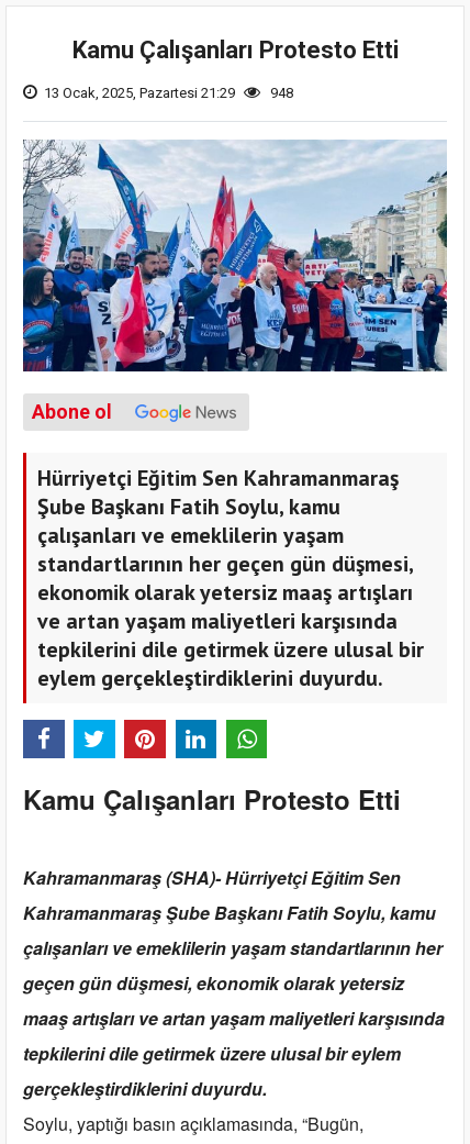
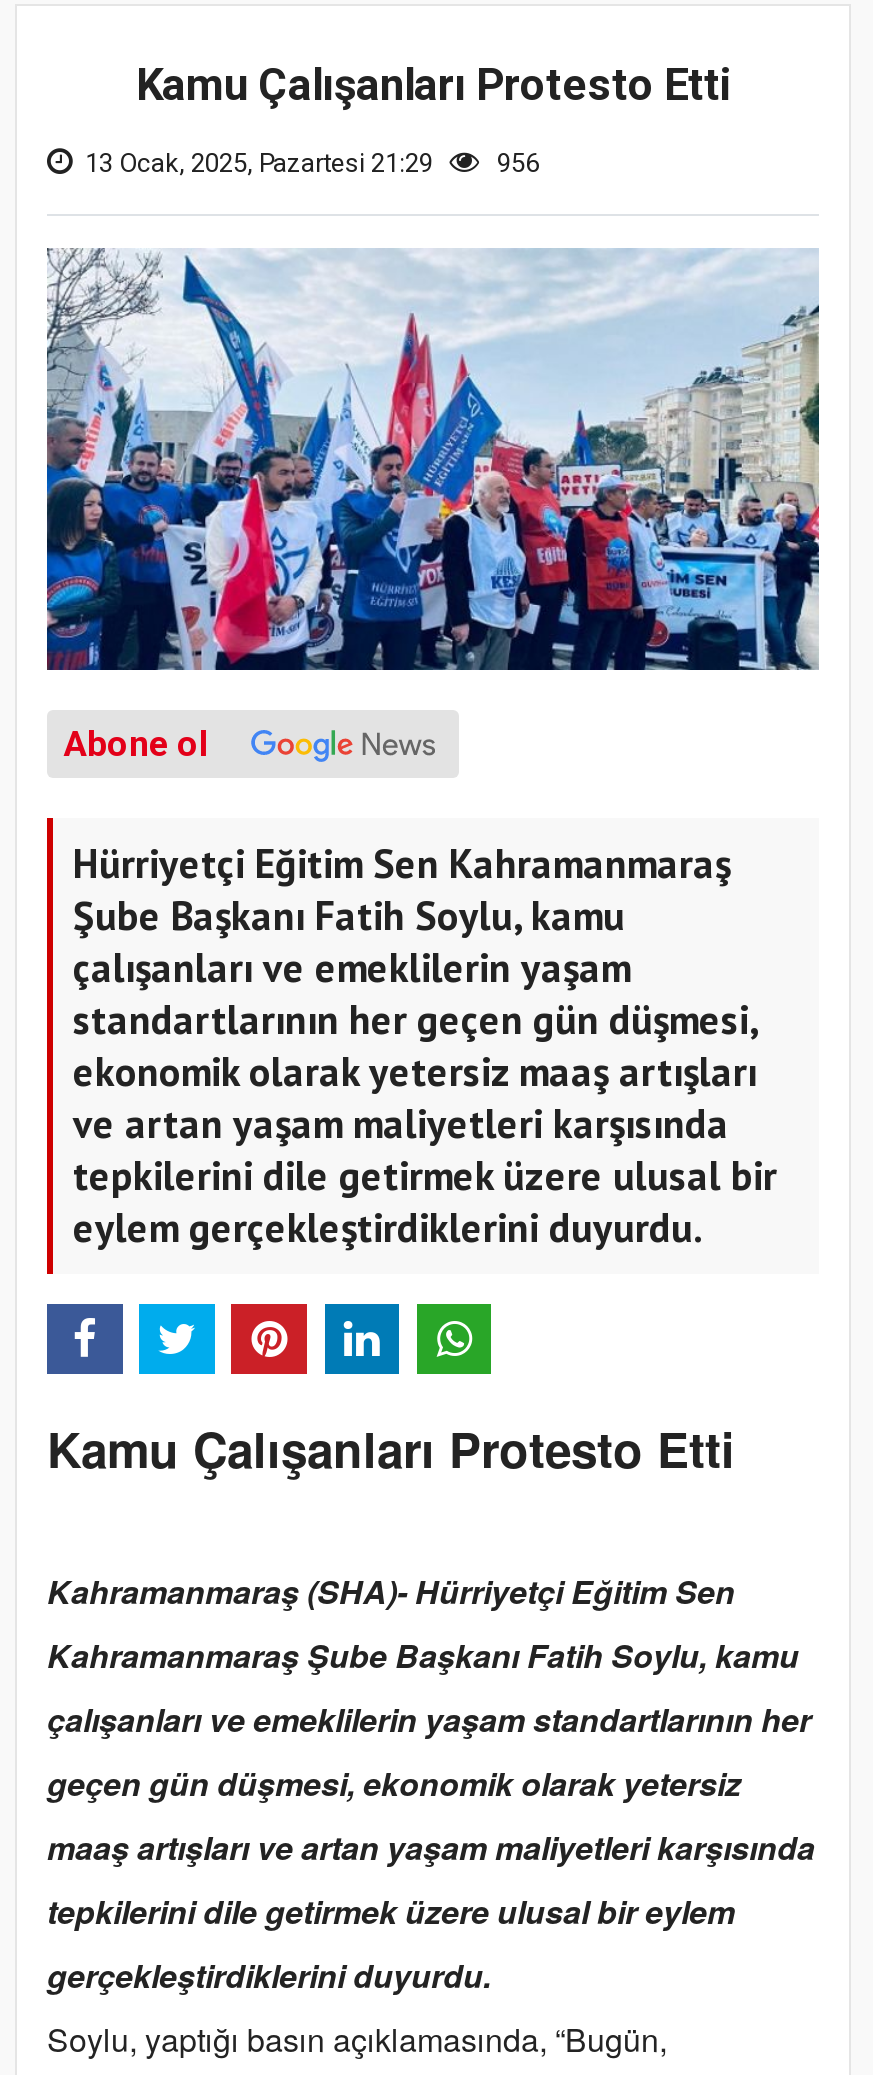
- 13 Ocak, 2025, Pazartesi 21:29 948
+ 13 Ocak, 2025, Pazartesi 21:29 956
